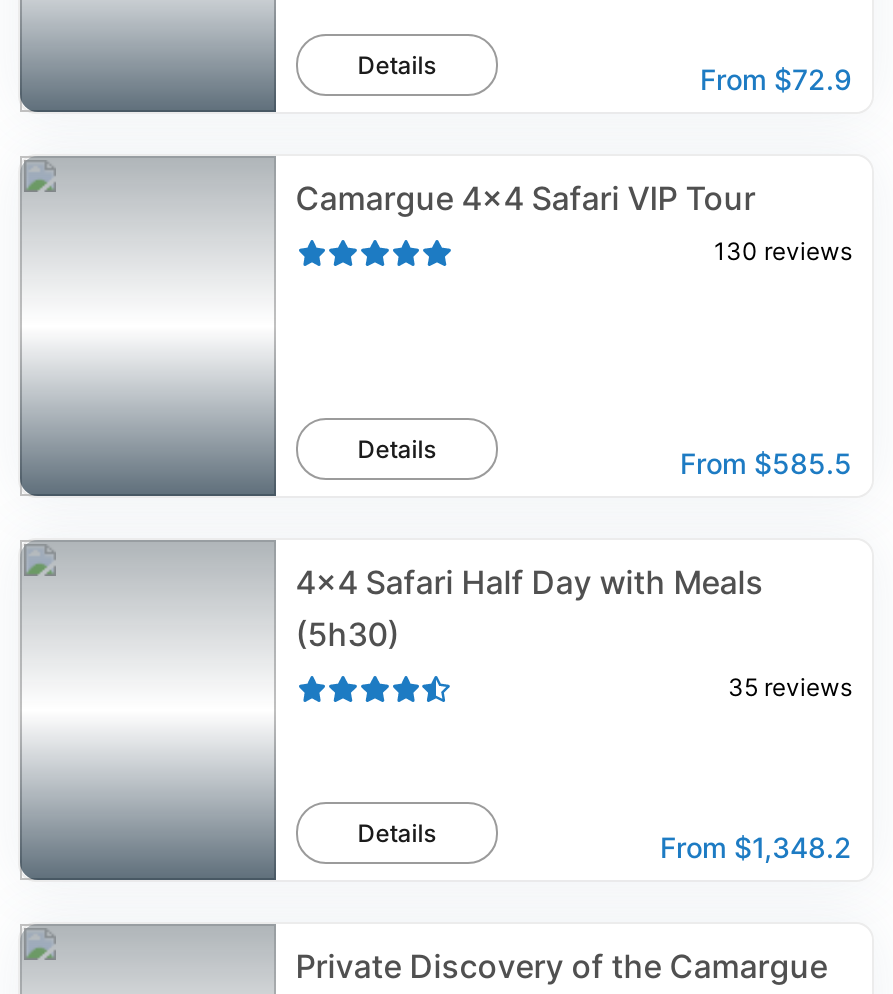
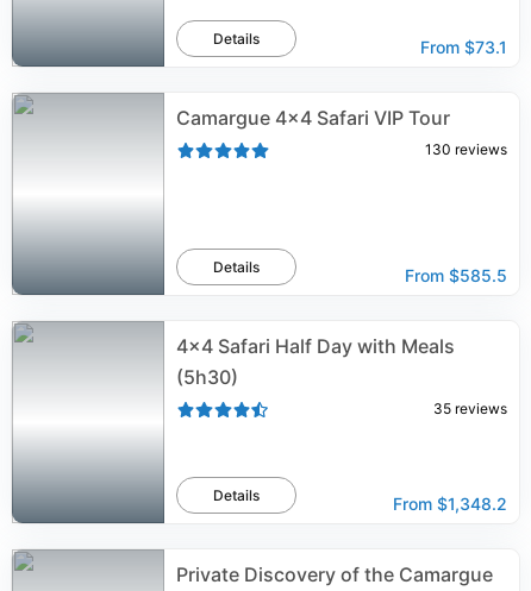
- From $72.9
+ From $73.1
